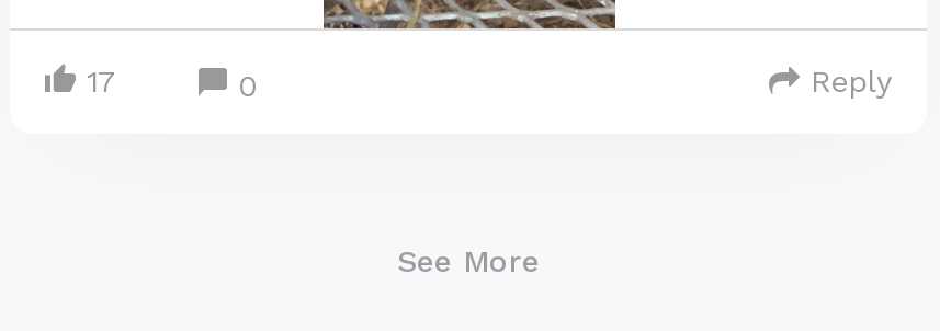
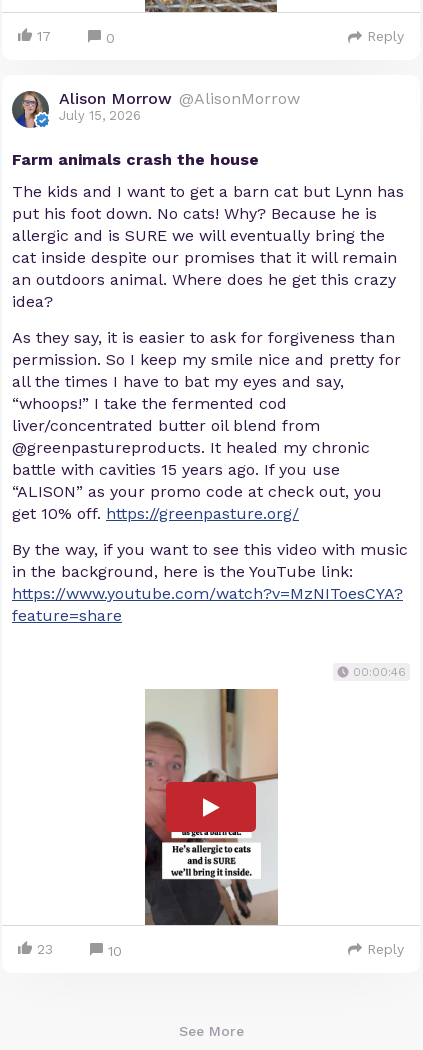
+ [image]
+ Alison Morrow @AlisonMorrow
+ July 15, 2026
+ Farm animals crash the house
+ The kids and I want to get a barn cat but Lynn has
+ put his foot down. No cats! Why? Because he is
+ allergic and is SURE we will eventually bring the
+ cat inside despite our promises that it will remain
+ an outdoors animal. Where does he get this crazy
+ idea?
+ As they say, it is easier to ask for forgiveness than
+ permission. So I keep my smile nice and pretty for
+ all the times I have to bat my eyes and say,
+ “whoops!” I take the fermented cod
+ liver/concentrated butter oil blend from
+ @greenpastureproducts. It healed my chronic
+ battle with cavities 15 years ago. If you use
+ “ALISON” as your promo code at check out, you
+ get 10% off. https://greenpasture.org/
+ By the way, if you want to see this video with music
+ in the background, here is the YouTube link:
+ https://www.youtube.com/watch?v=MzNIToesCYA?
+ feature=share
+ 00:00:46

+ [image]
+ 23
+ 10
+ Reply
